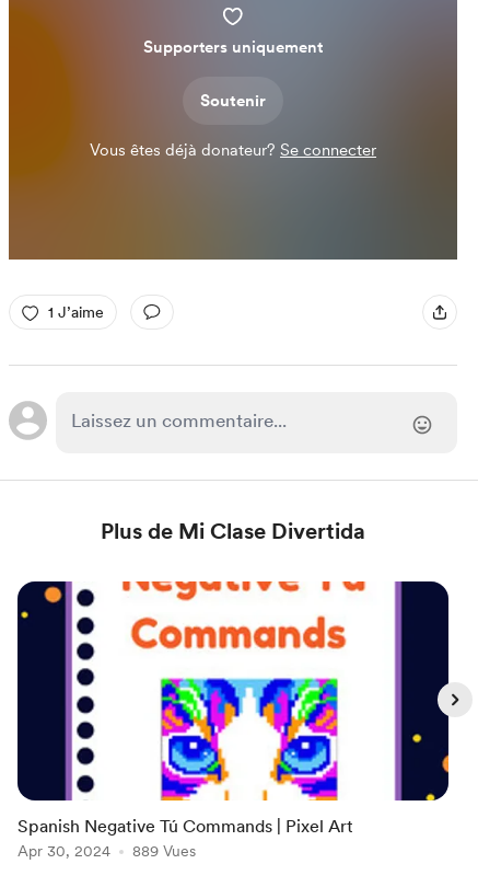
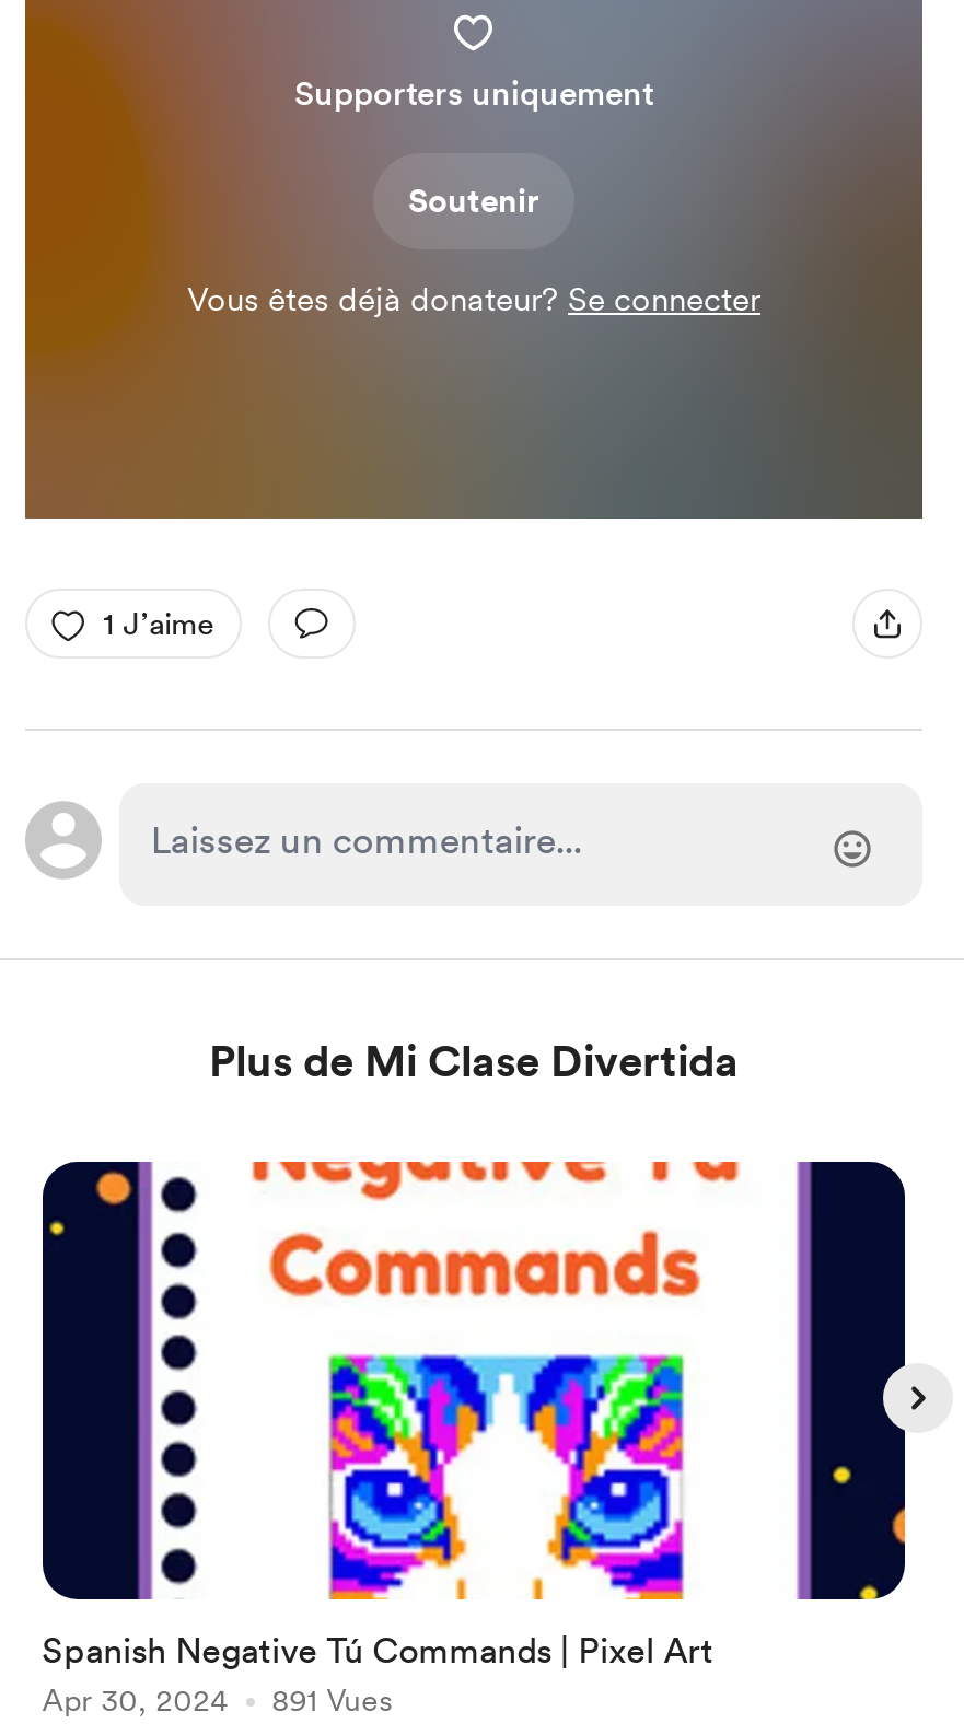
- Apr 30, 2024 889 Vues
+ Apr 30, 2024 891 Vues
